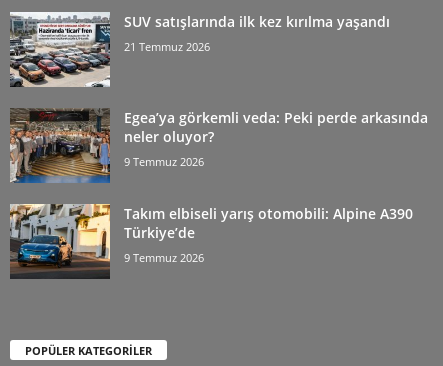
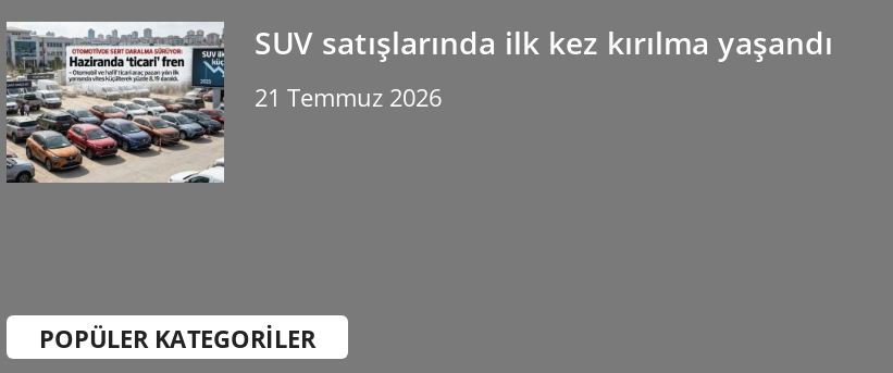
- [image]
- Egea’ya görkemli veda: Peki perde arkasında
- neler oluyor?
- 9 Temmuz 2026
- Takım elbiseli yarış otomobili: Alpine A390
- Türkiye’de
- 9 Temmuz 2026

- [image]
